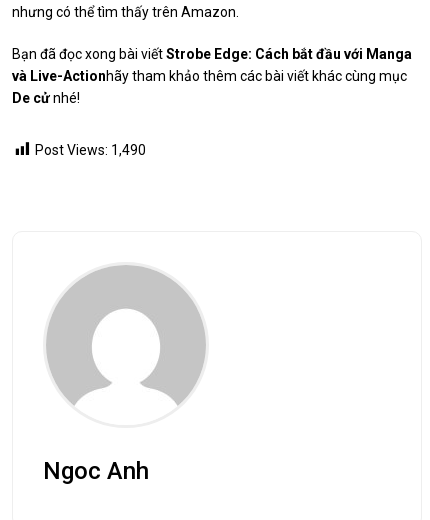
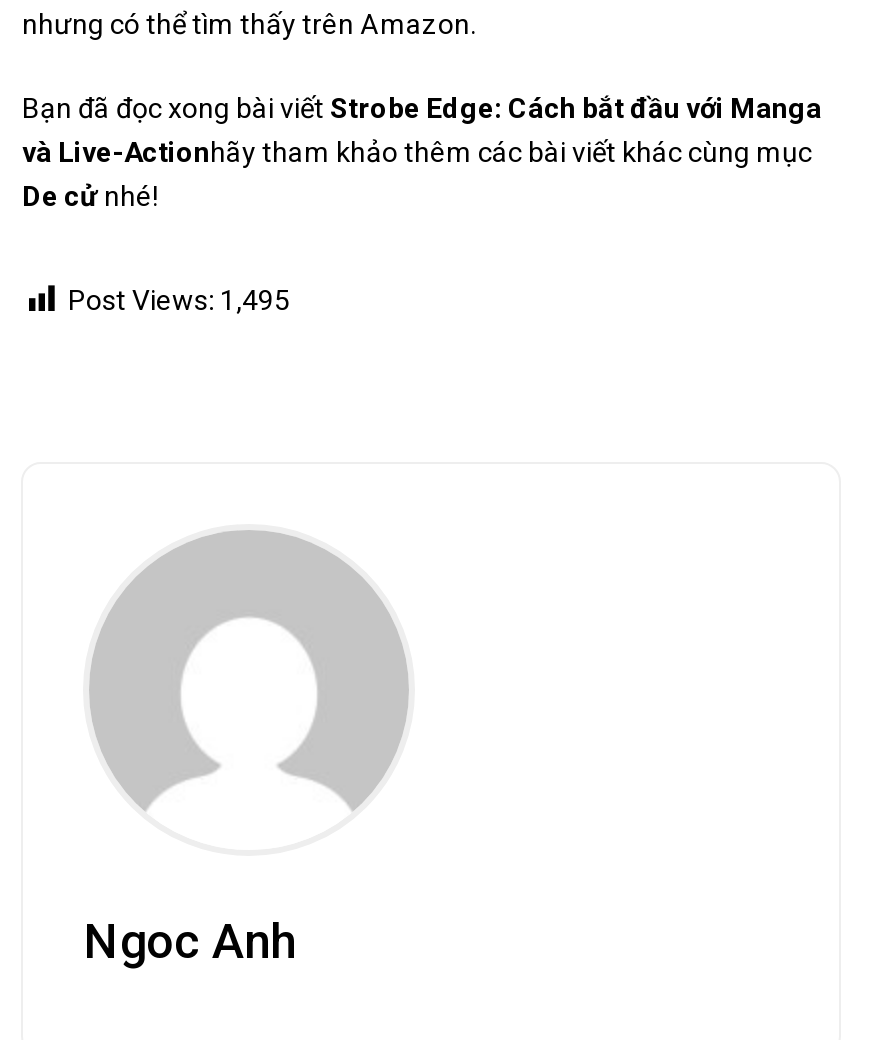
- Post Views: 1,490
+ Post Views: 1,495
